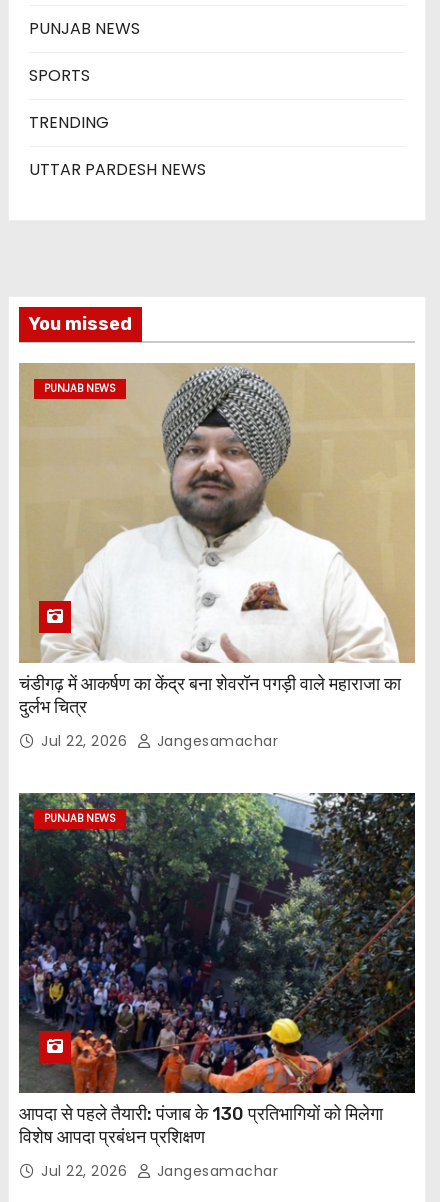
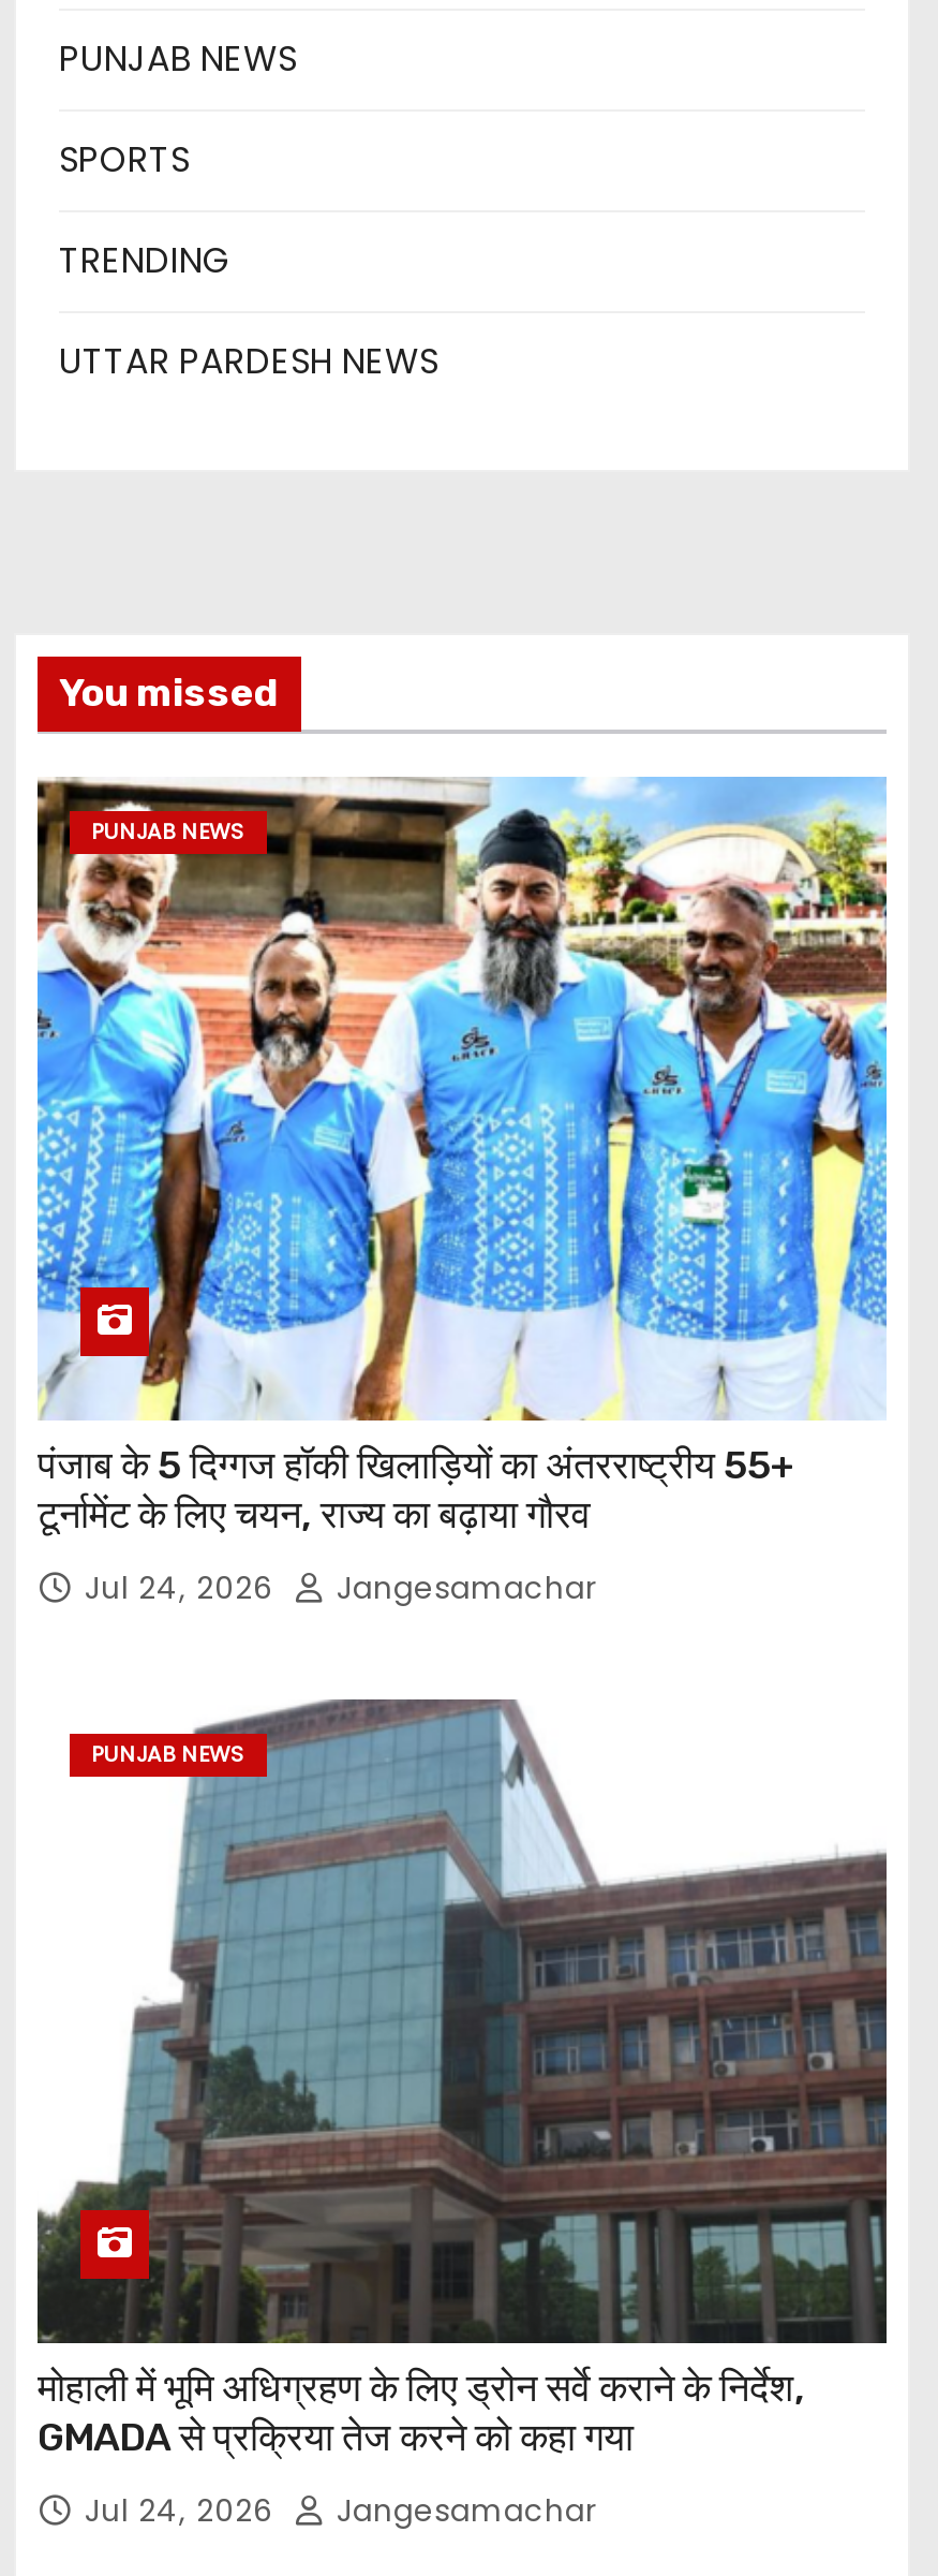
- [image]
- चंडीगढ़ में आकर्षण का केंद्र बना शेवरॉन पगड़ी वाले महाराजा का
- दुर्लभ चित्र
+ [image]
+ पंजाब के 5 दिग्गज हॉकी खिलाड़ियों का अंतरराष्ट्रीय 55+
+ टूर्नामेंट के लिए चयन, राज्य का बढ़ाया गौरव

- Jul 22, 2026 Jangesamachar
+ Jul 24, 2026 Jangesamachar

- [image]
- आपदा से पहले तैयारी: पंजाब के 130 प्रतिभागियों को मिलेगा
- विशेष आपदा प्रबंधन प्रशिक्षण
+ [image]
+ मोहाली में भूमि अधिग्रहण के लिए ड्रोन सर्वे कराने के निर्देश,
+ GMADA से प्रक्रिया तेज करने को कहा गया

- Jul 22, 2026 Jangesamachar
+ Jul 24, 2026 Jangesamachar
